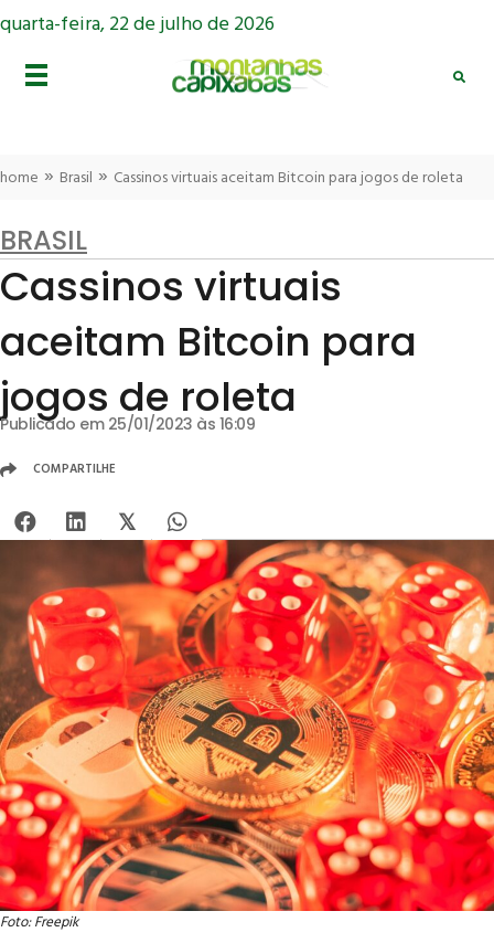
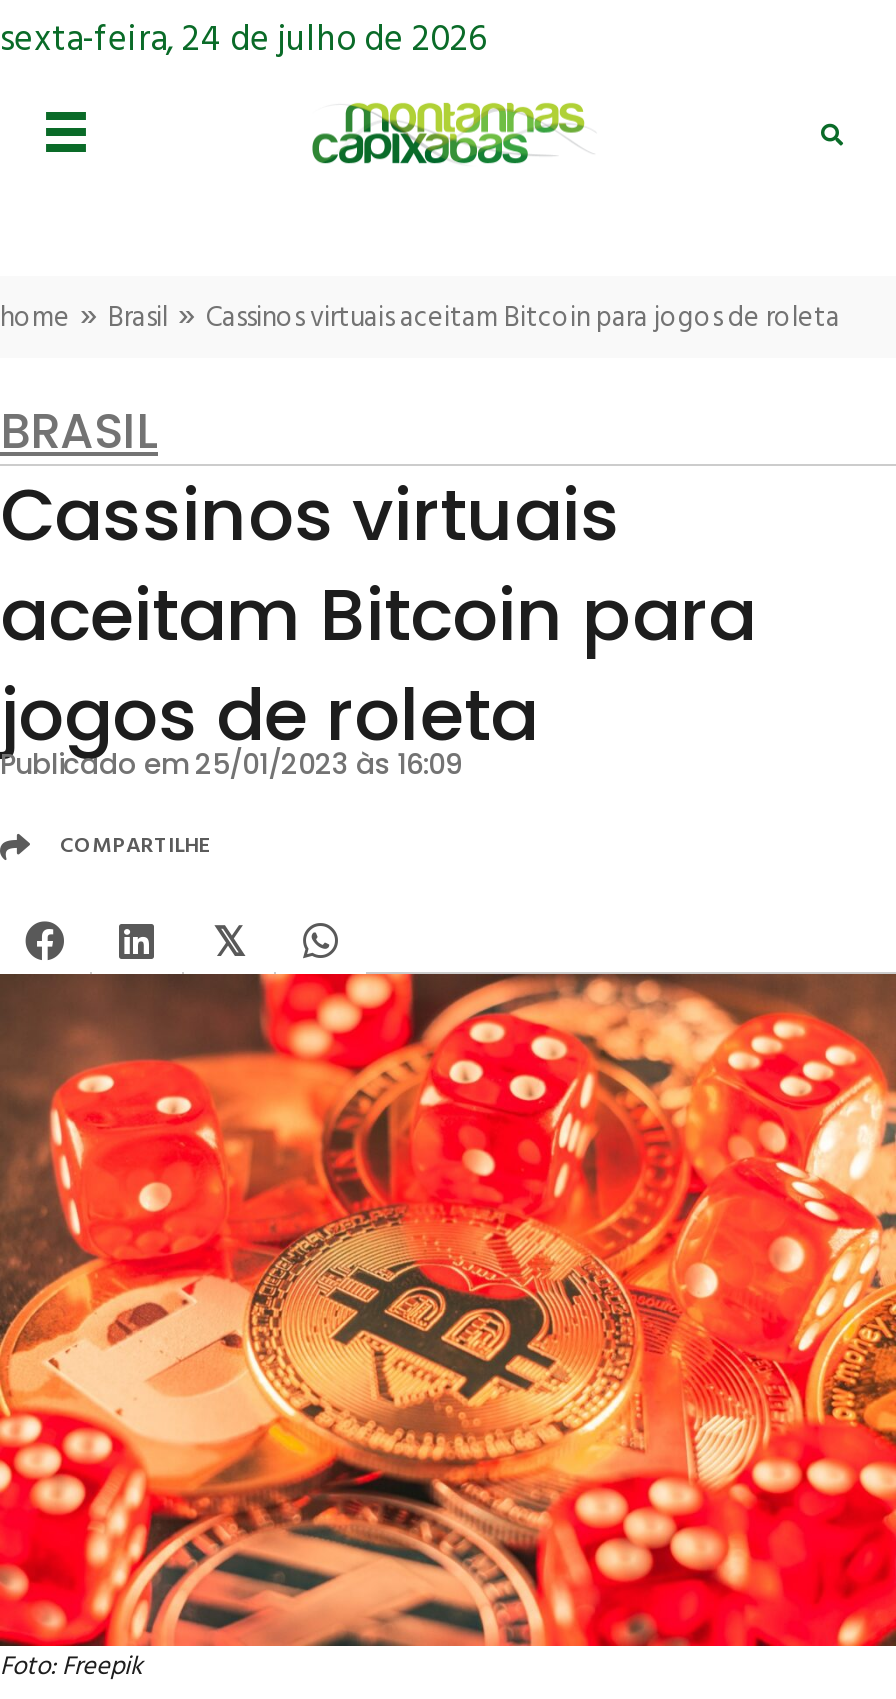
- quarta-feira, 22 de julho de 2026
+ sexta-feira, 24 de julho de 2026
